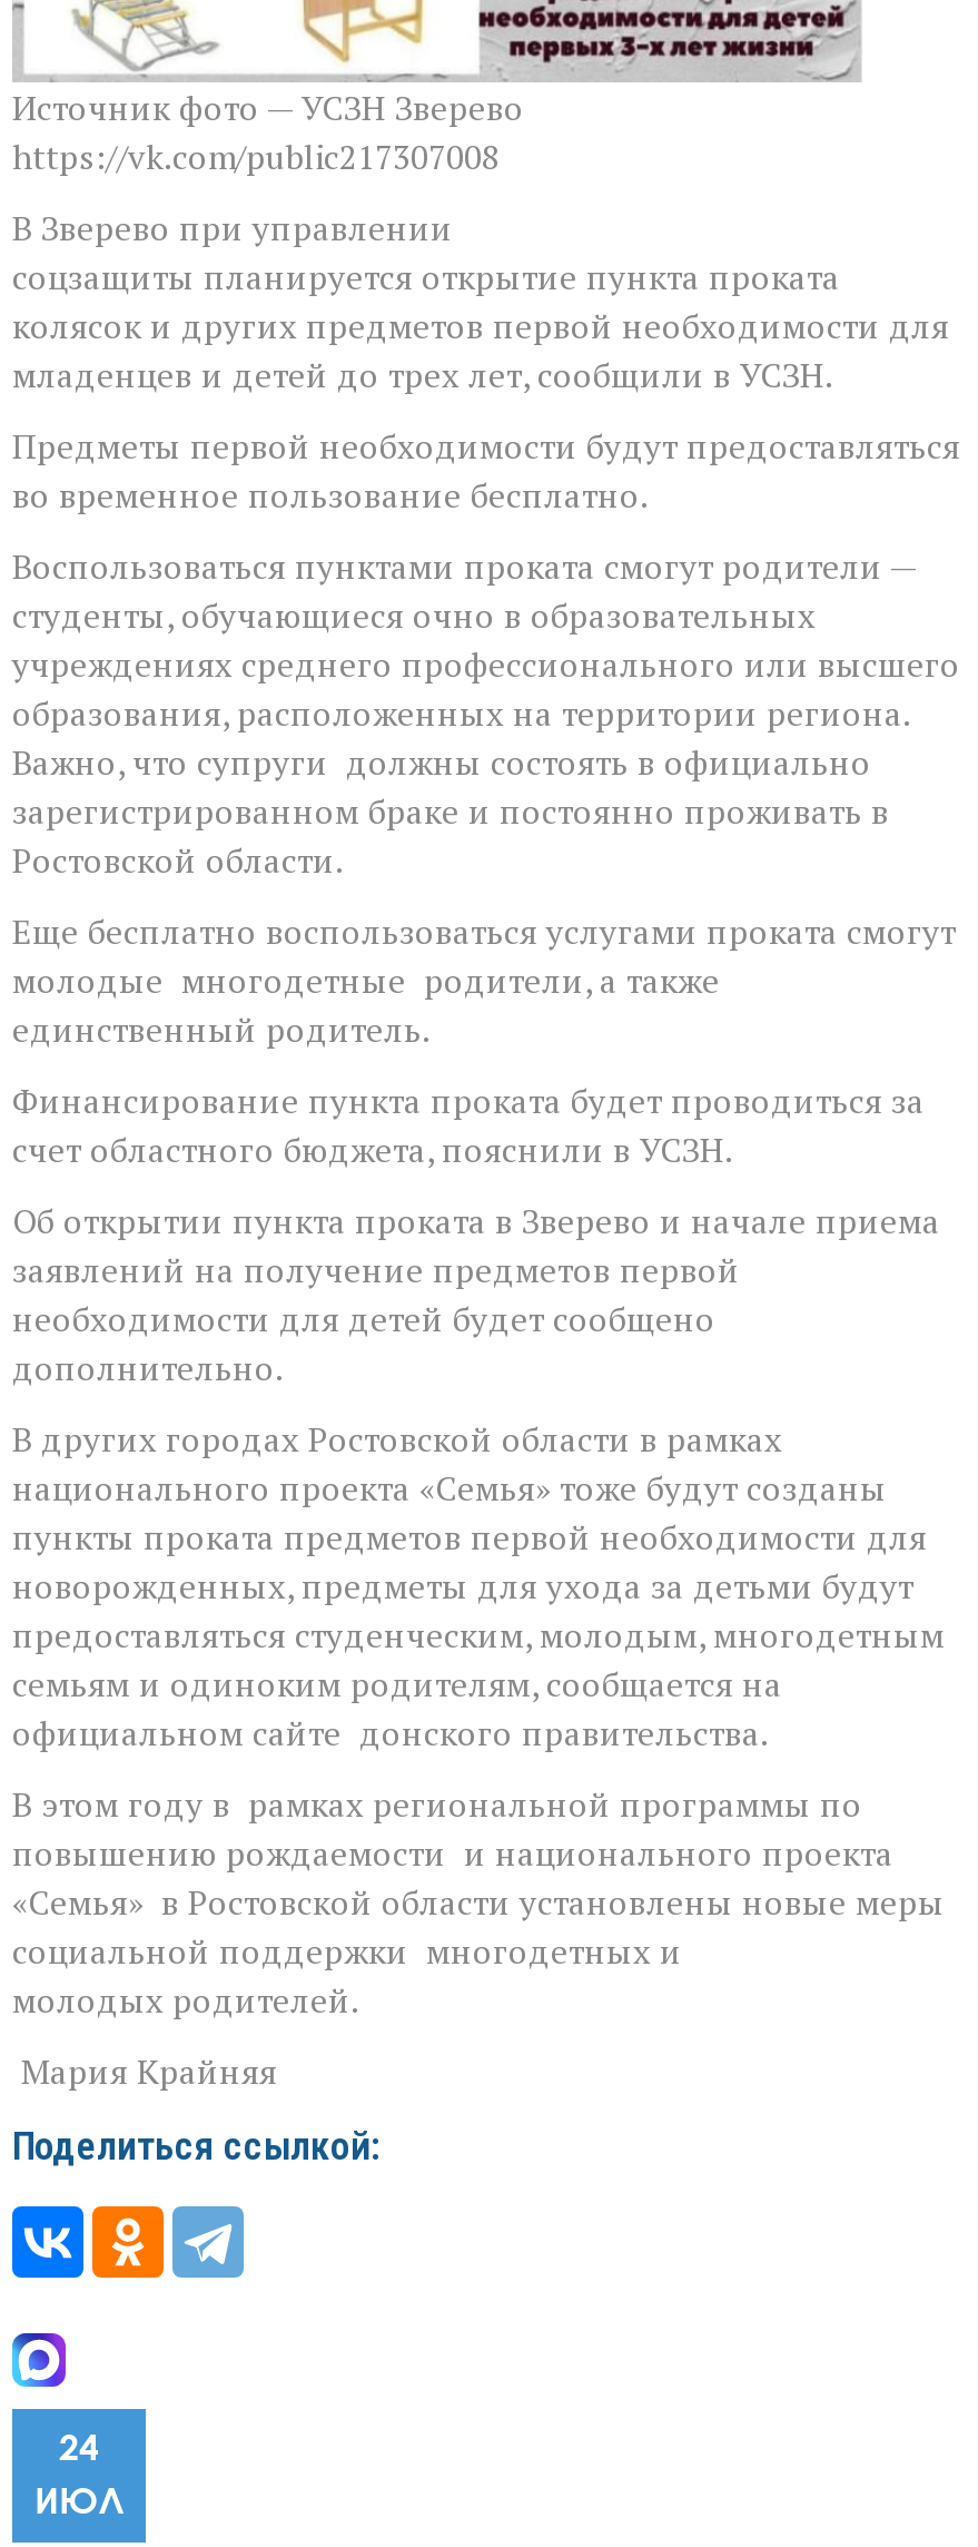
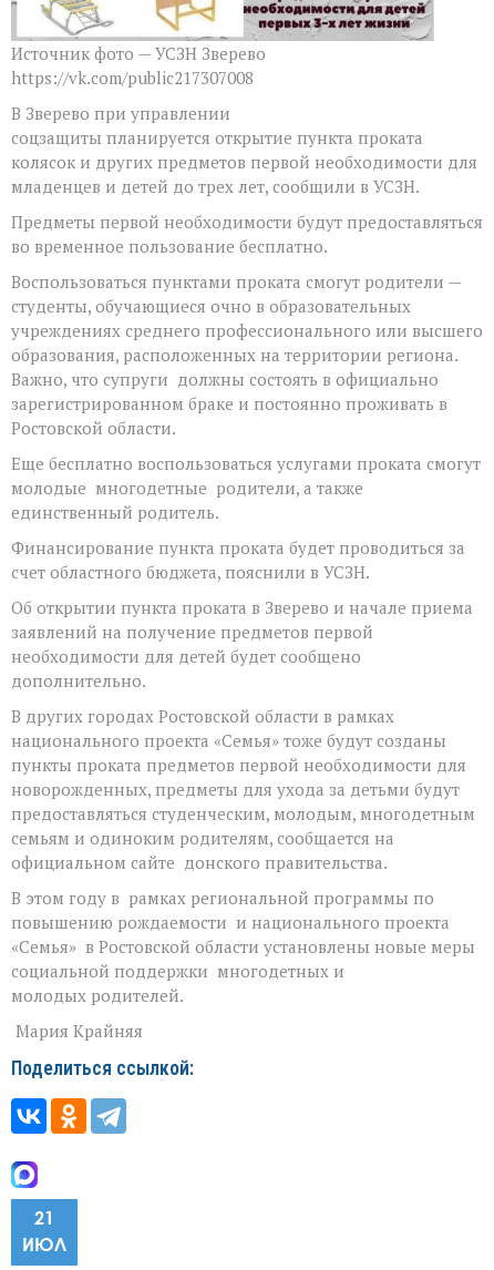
- 24
+ 21
